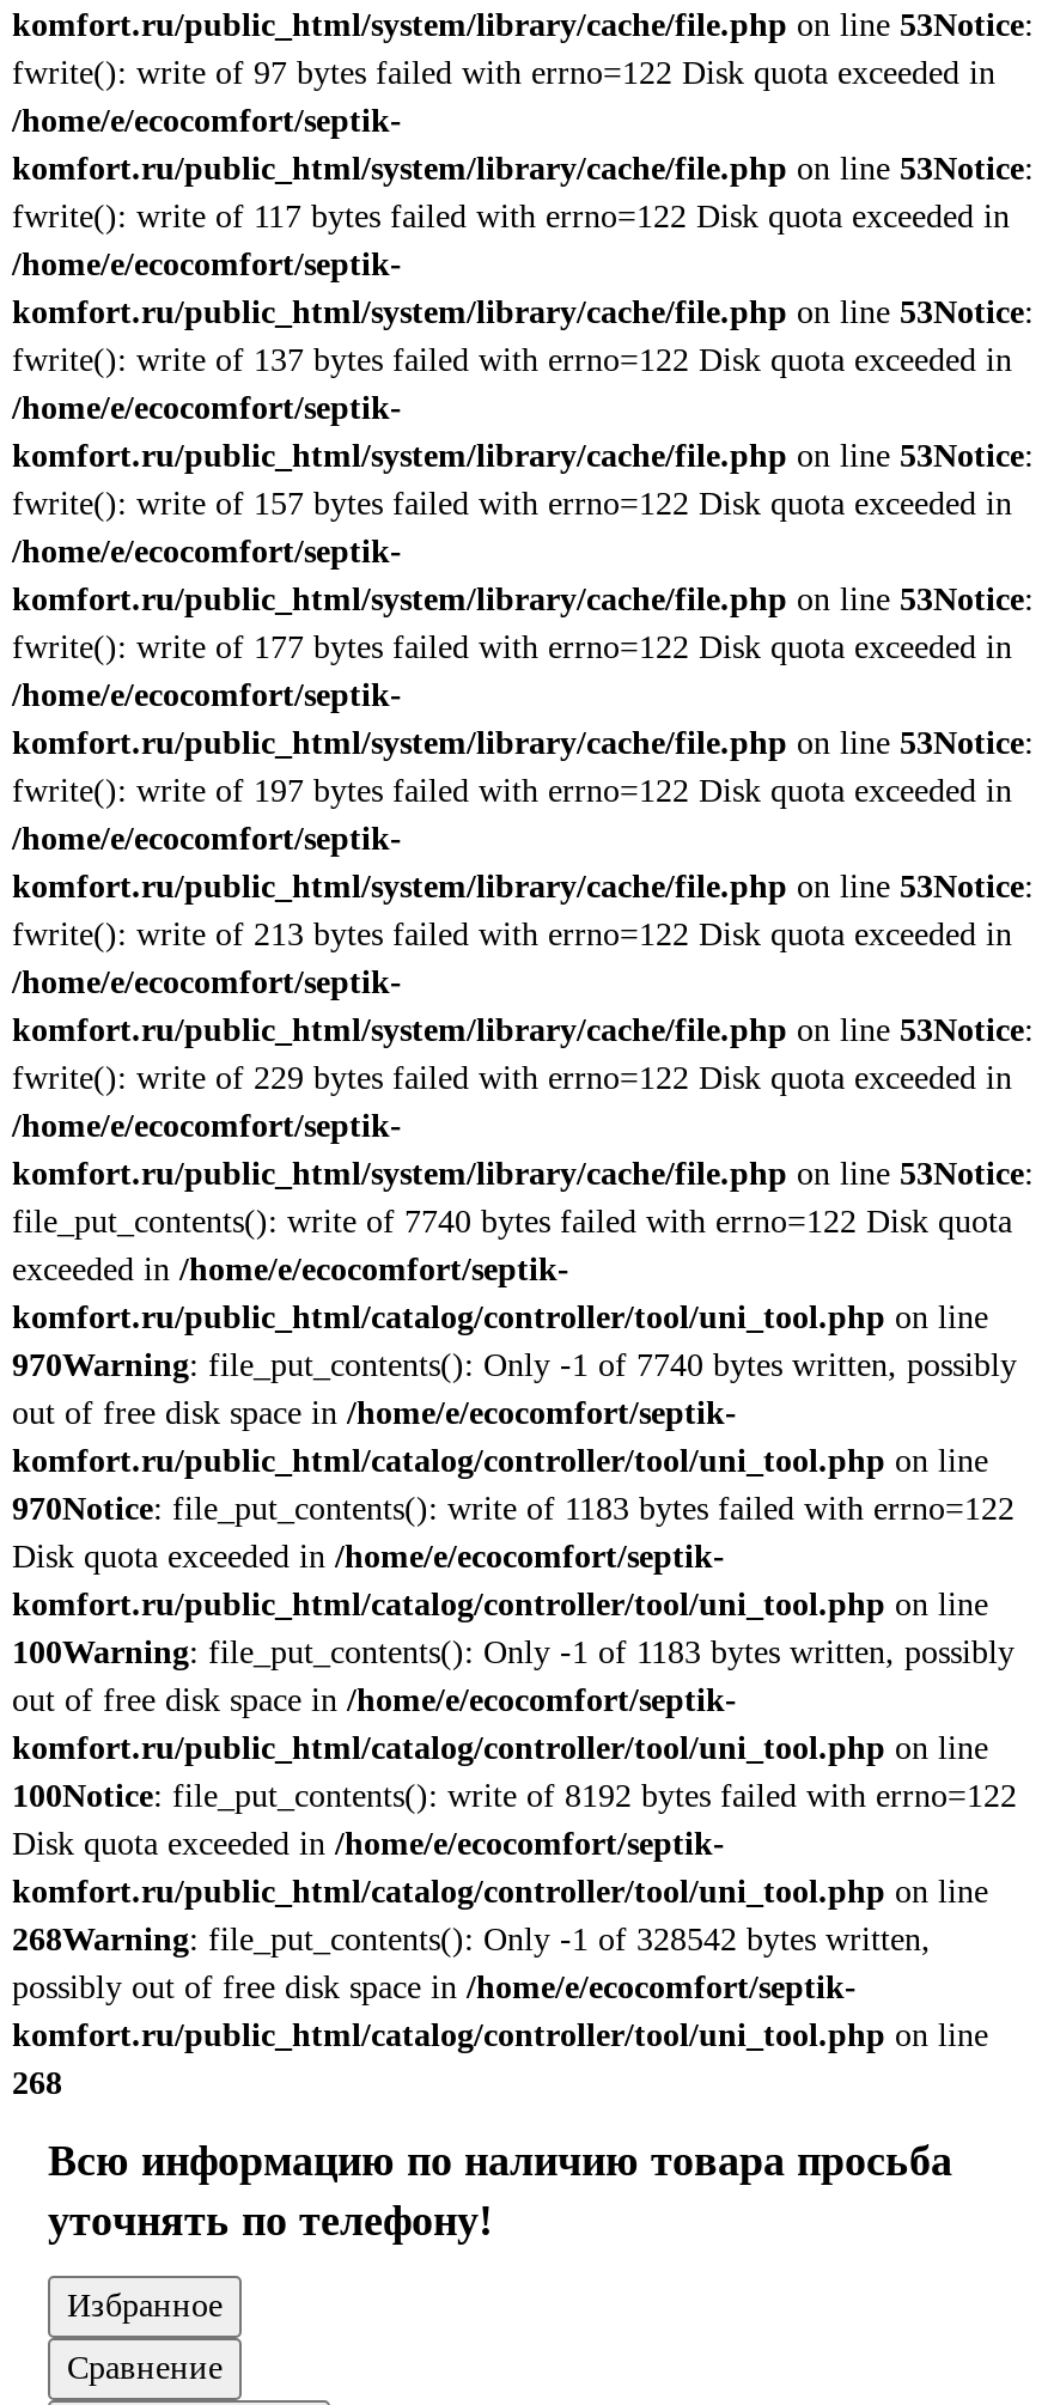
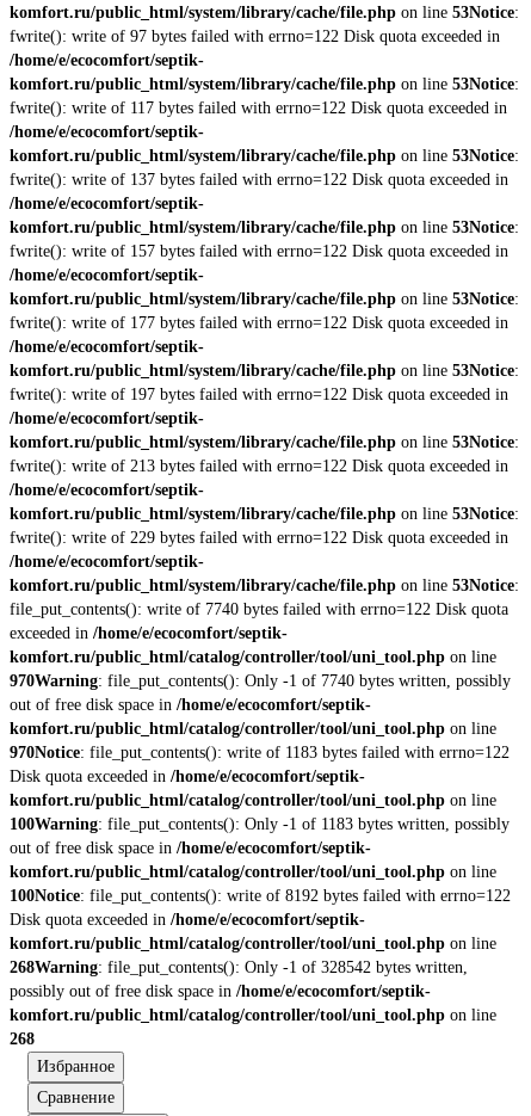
- Всю информацию по наличию товара просьба
- уточнять по телефону!
